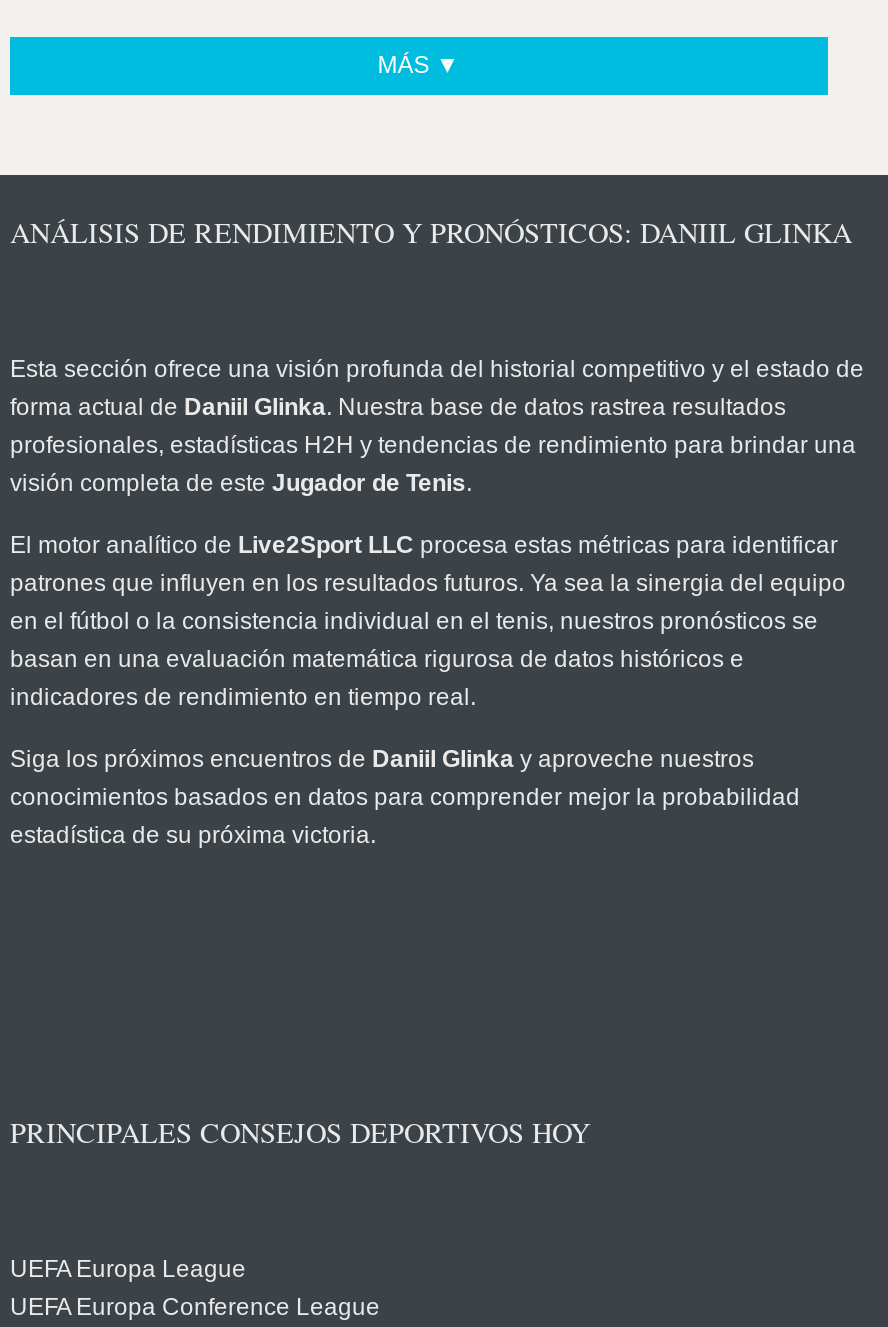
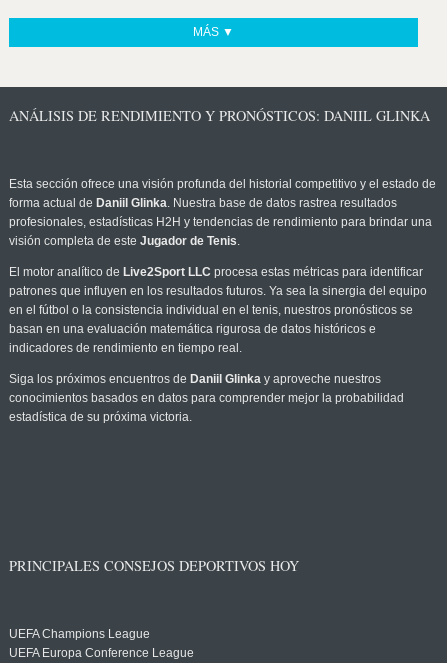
- UEFA Europa League
+ UEFA Champions League
